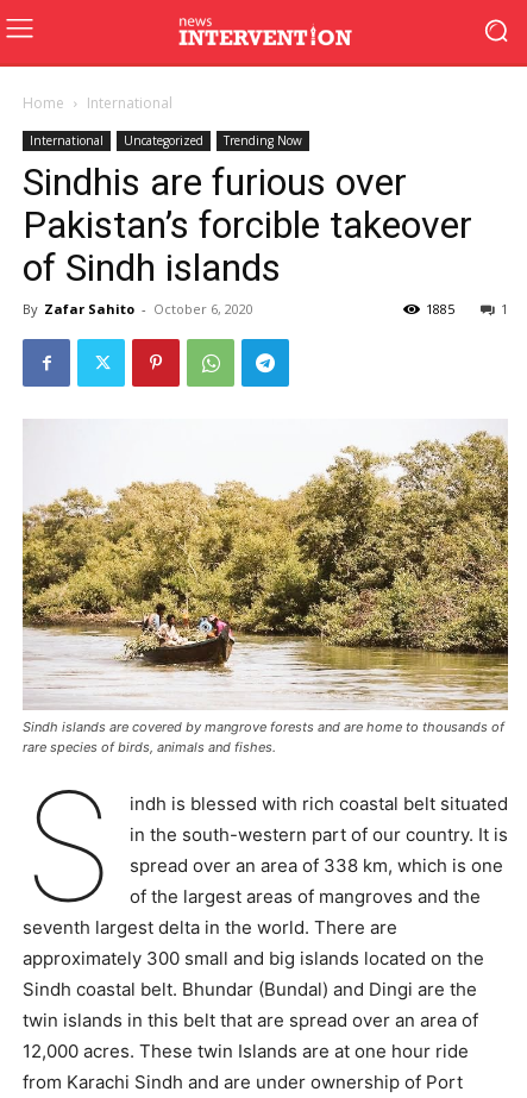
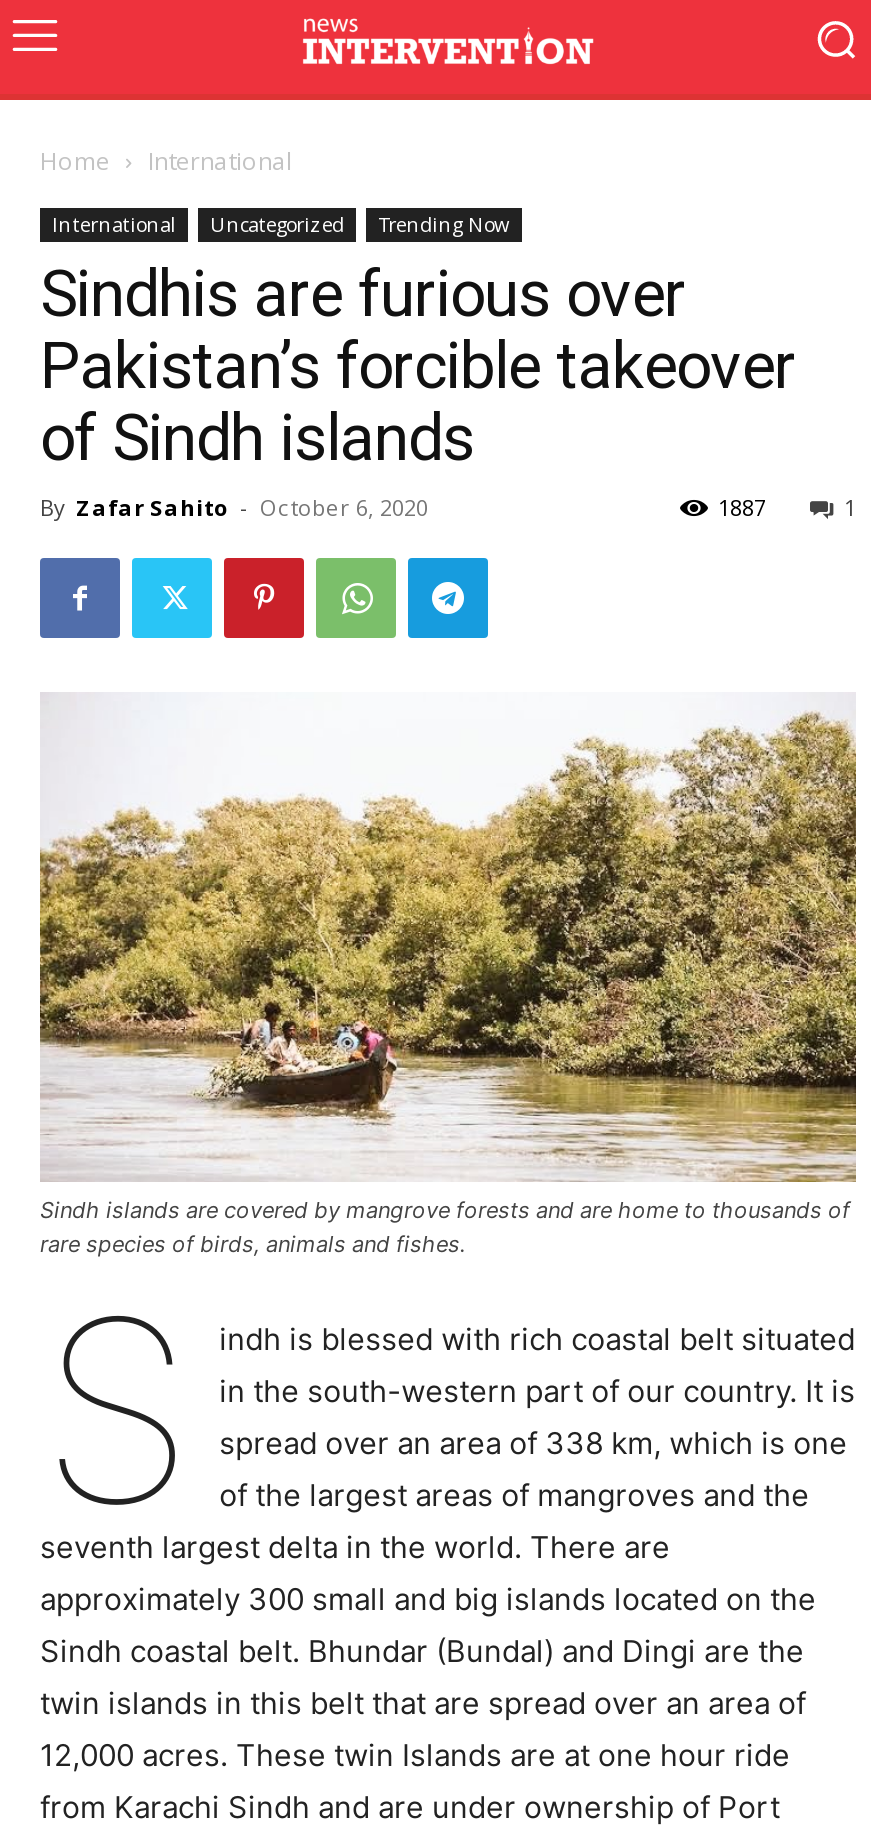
- 1885
+ 1887
